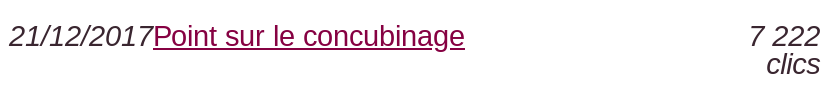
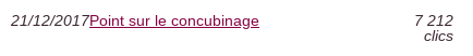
- 7 222
+ 7 212
